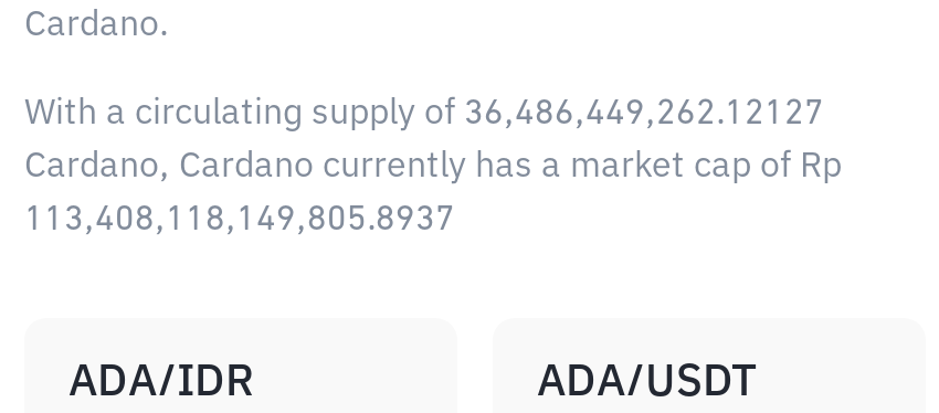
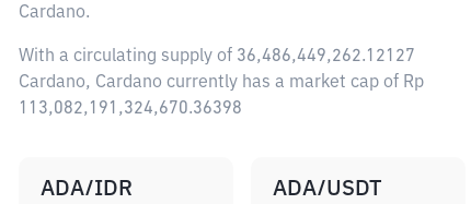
- 113,408,118,149,805.8937
+ 113,082,191,324,670.36398
